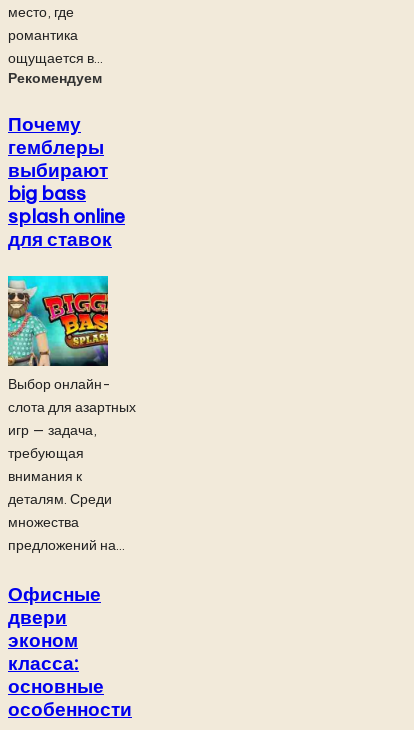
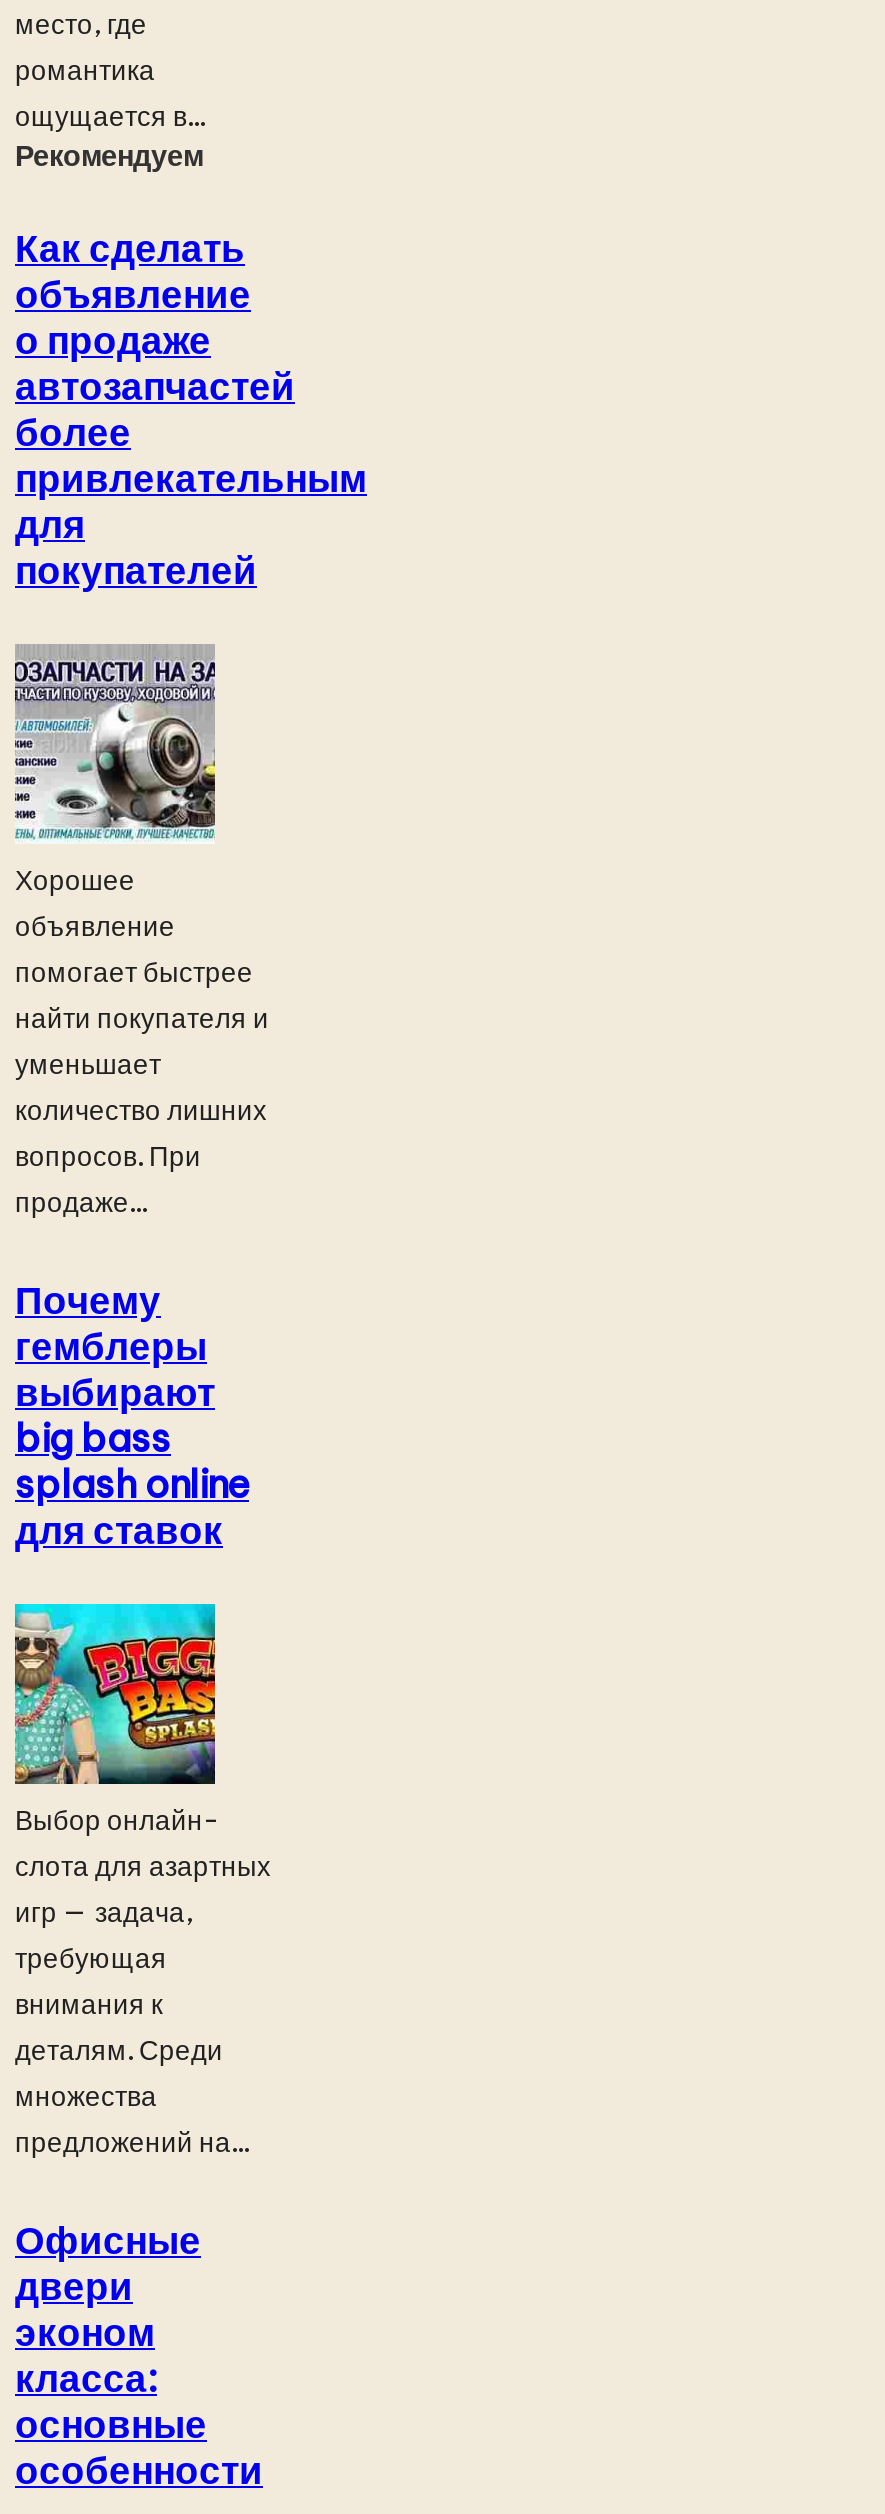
+ [image]
+ Хорошее
+ объявление
+ помогает быстрее
+ найти покупателя и
+ уменьшает
+ количество лишних
+ вопросов. При
+ продаже...

+ Как сделать
+ объявление
+ о продаже
+ автозапчастей
+ более
+ привлекательным
+ для
+ покупателей
